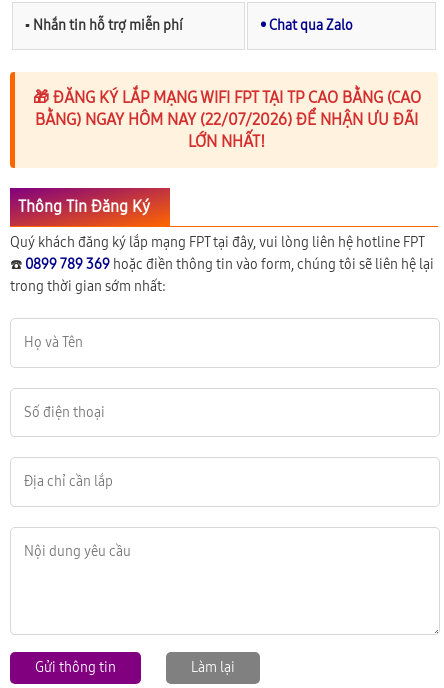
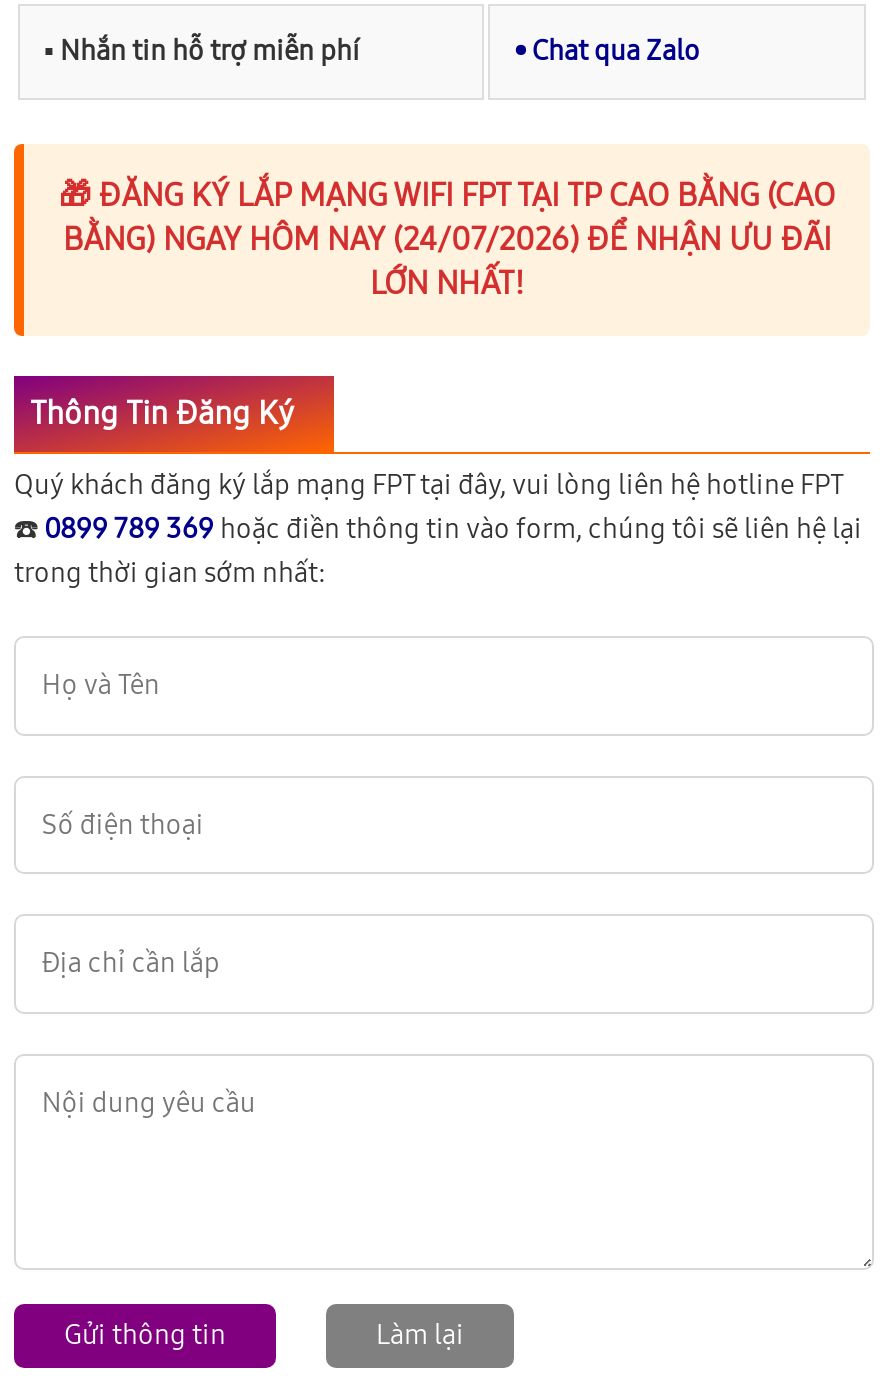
- BẰNG) NGAY HÔM NAY (22/07/2026) ĐỂ NHẬN ƯU ĐÃI
+ BẰNG) NGAY HÔM NAY (24/07/2026) ĐỂ NHẬN ƯU ĐÃI
